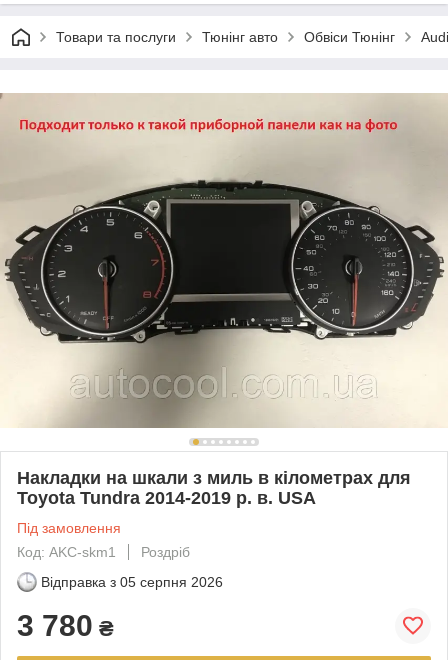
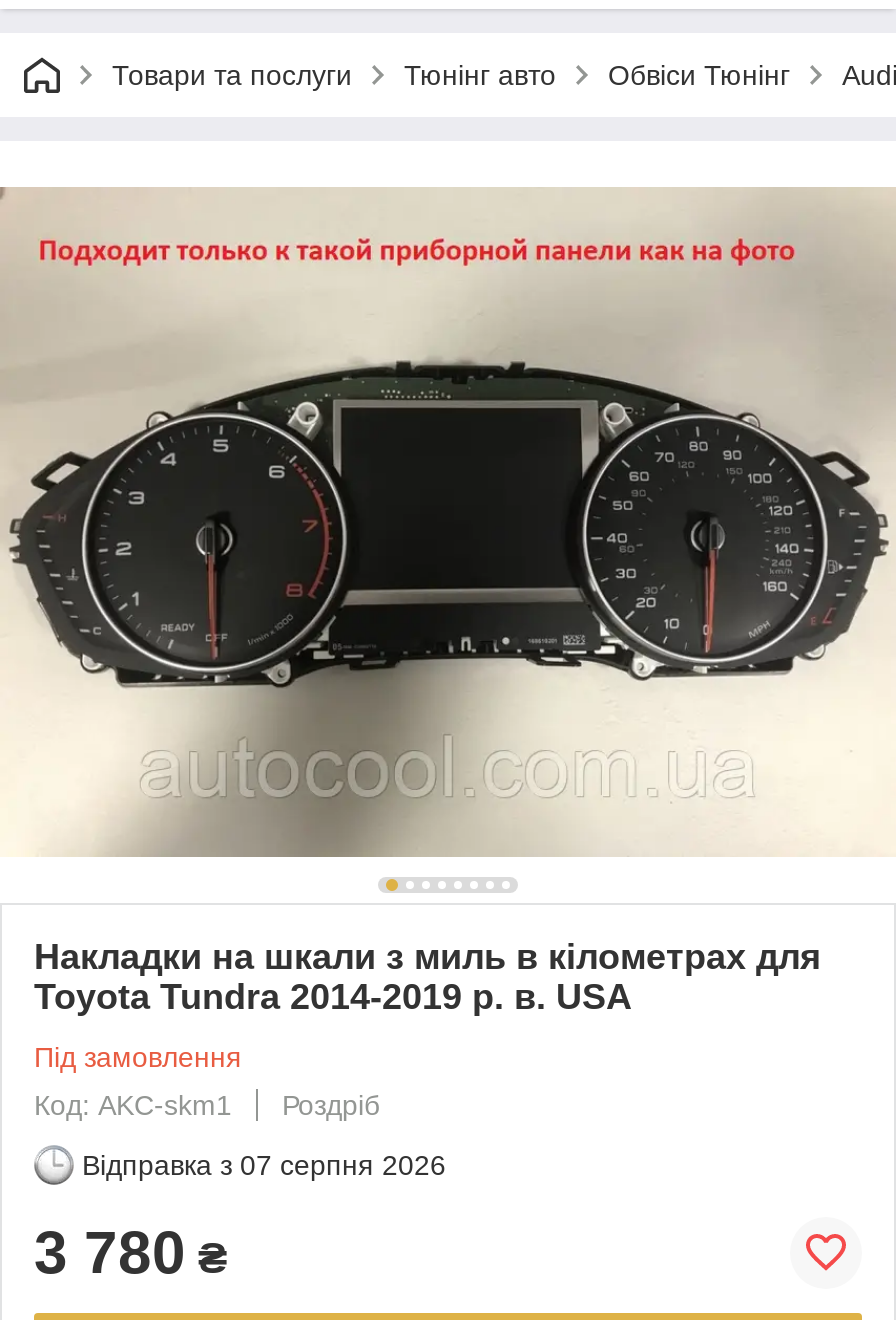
- Відправка з 05 серпня 2026
+ Відправка з 07 серпня 2026
